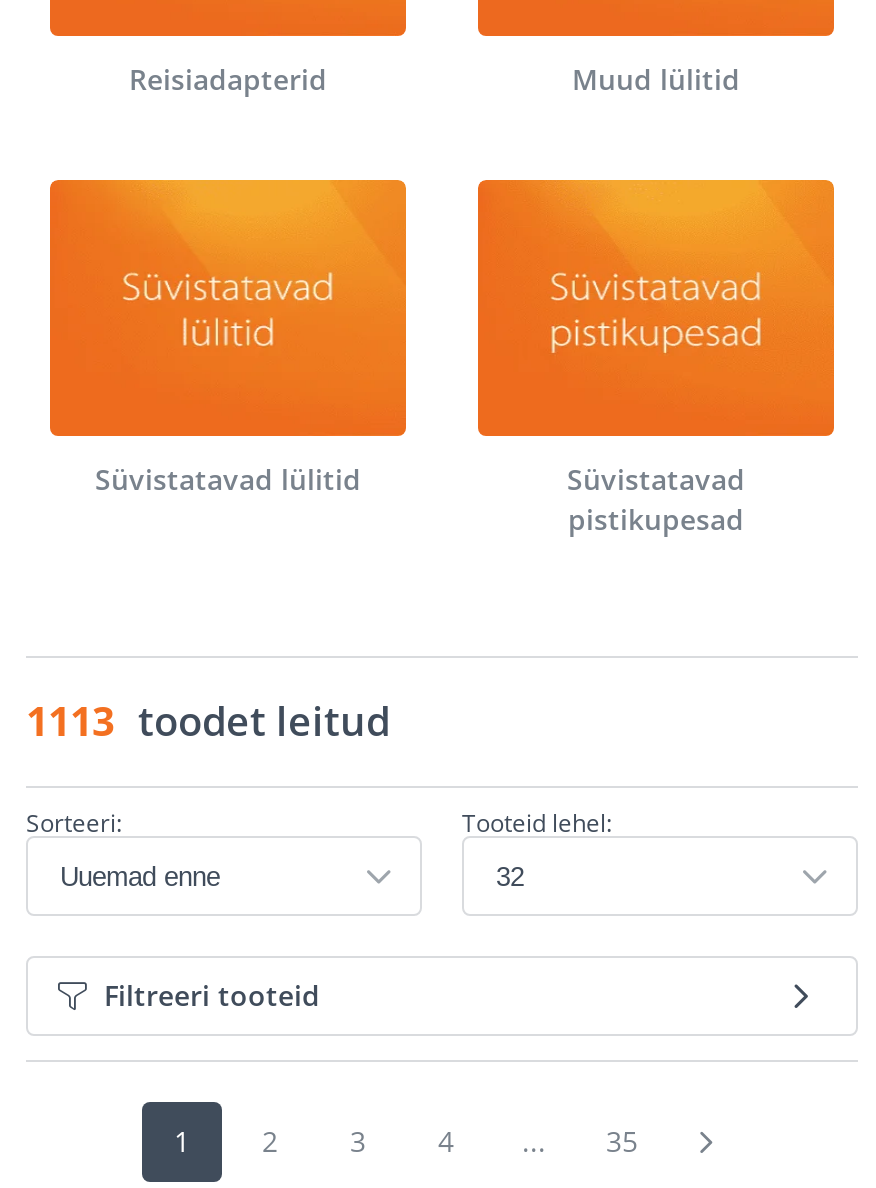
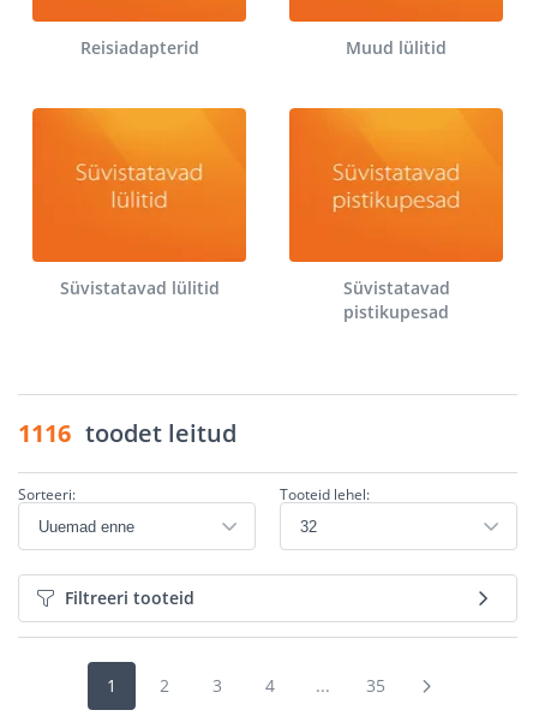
- 1113 toodet leitud
+ 1116 toodet leitud
